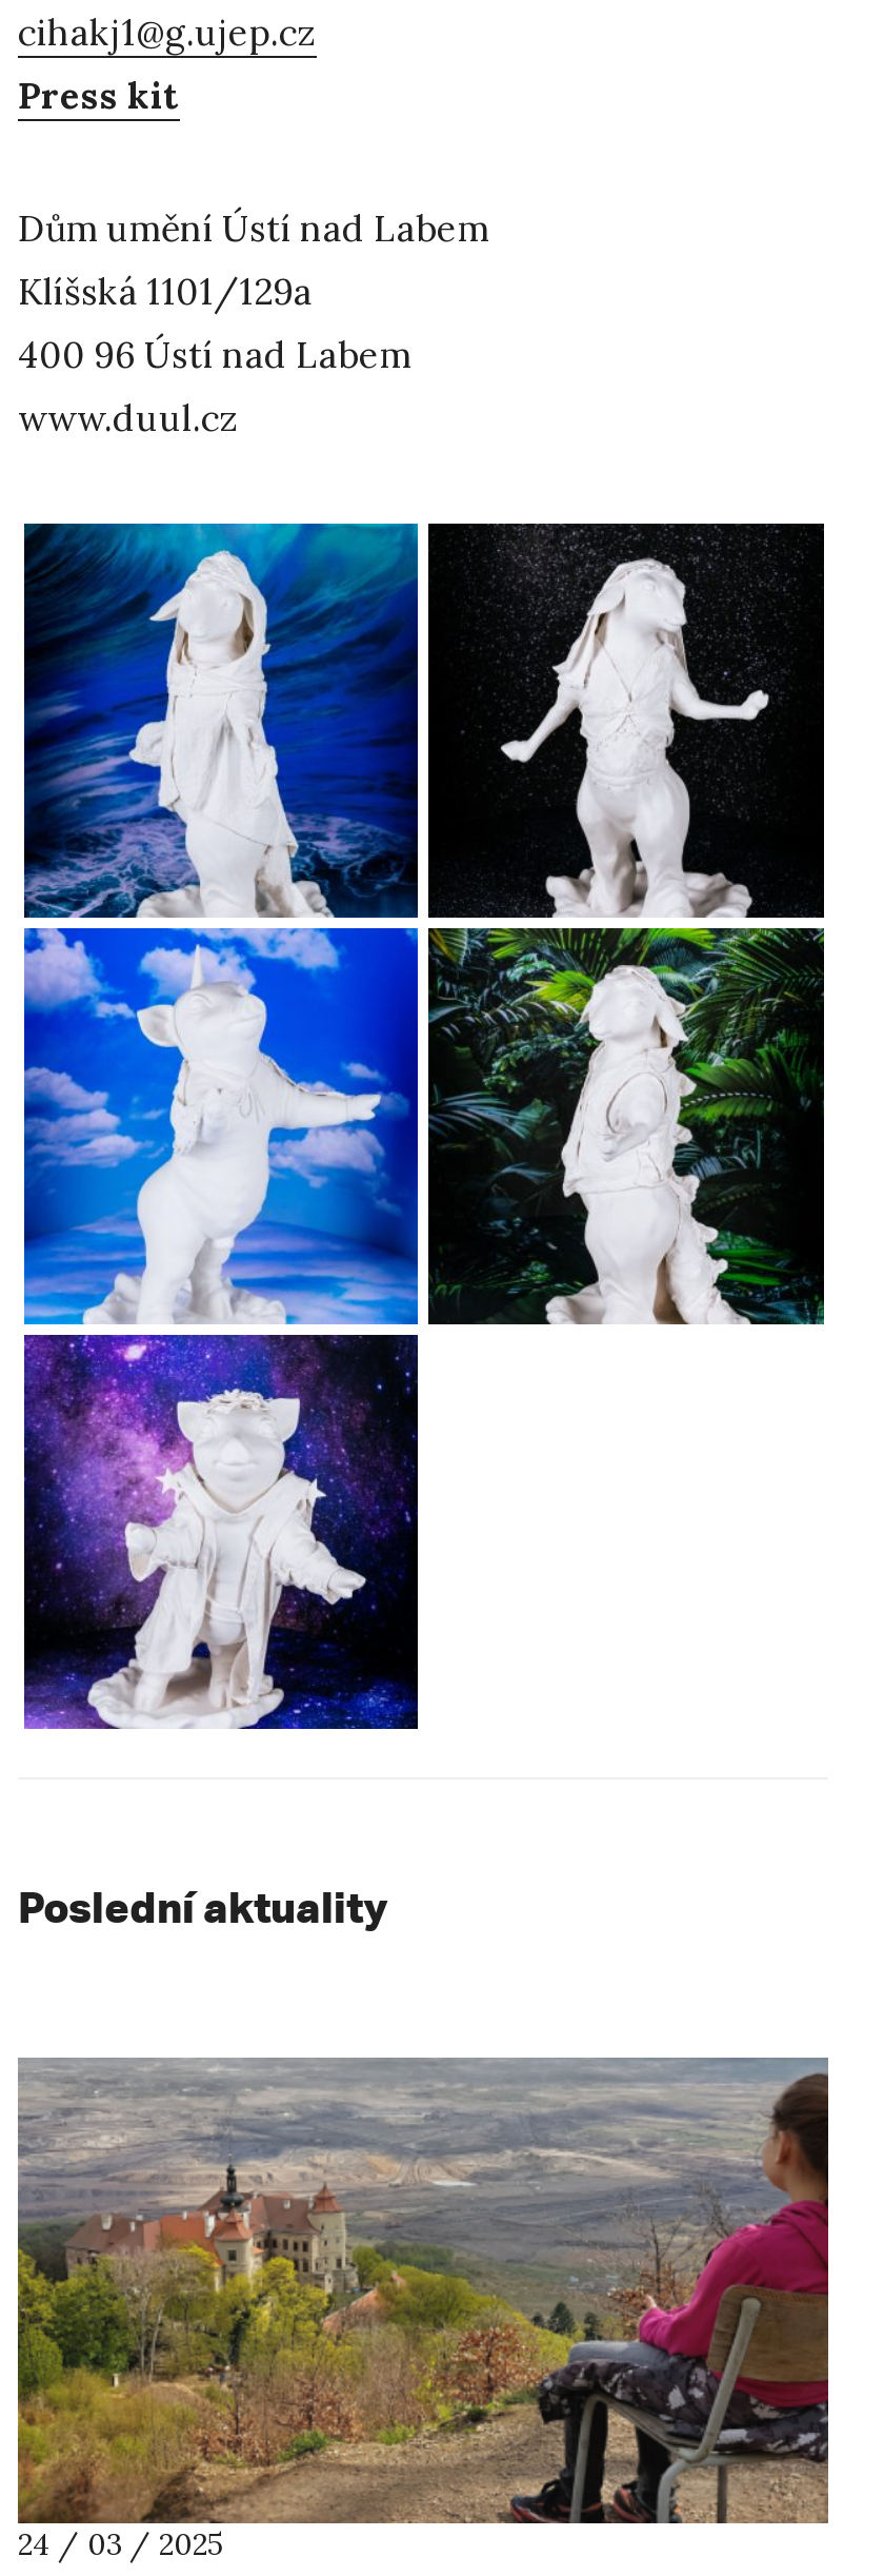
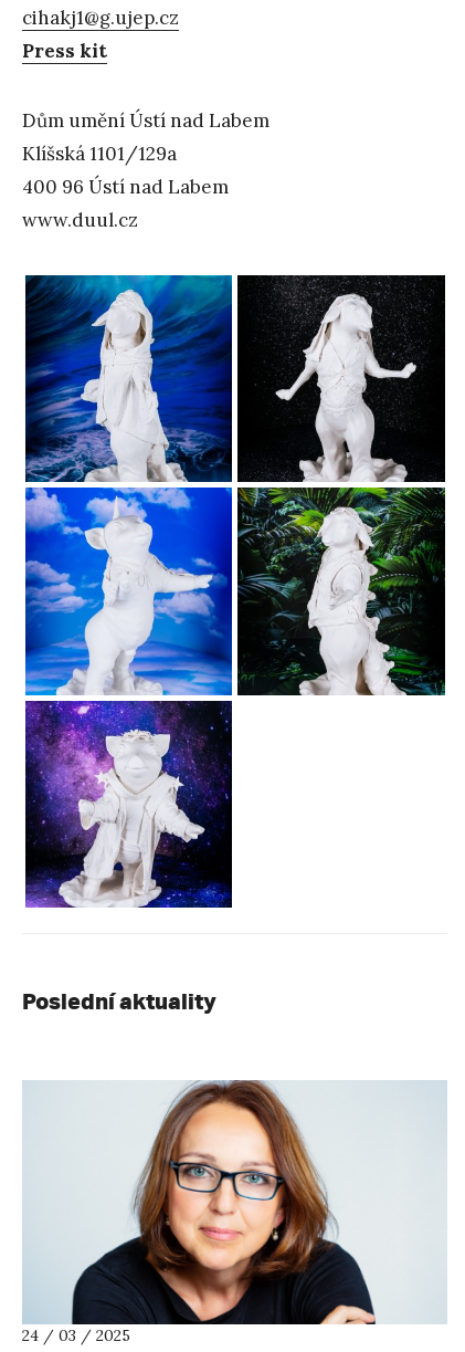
- [image]
+ [image]
